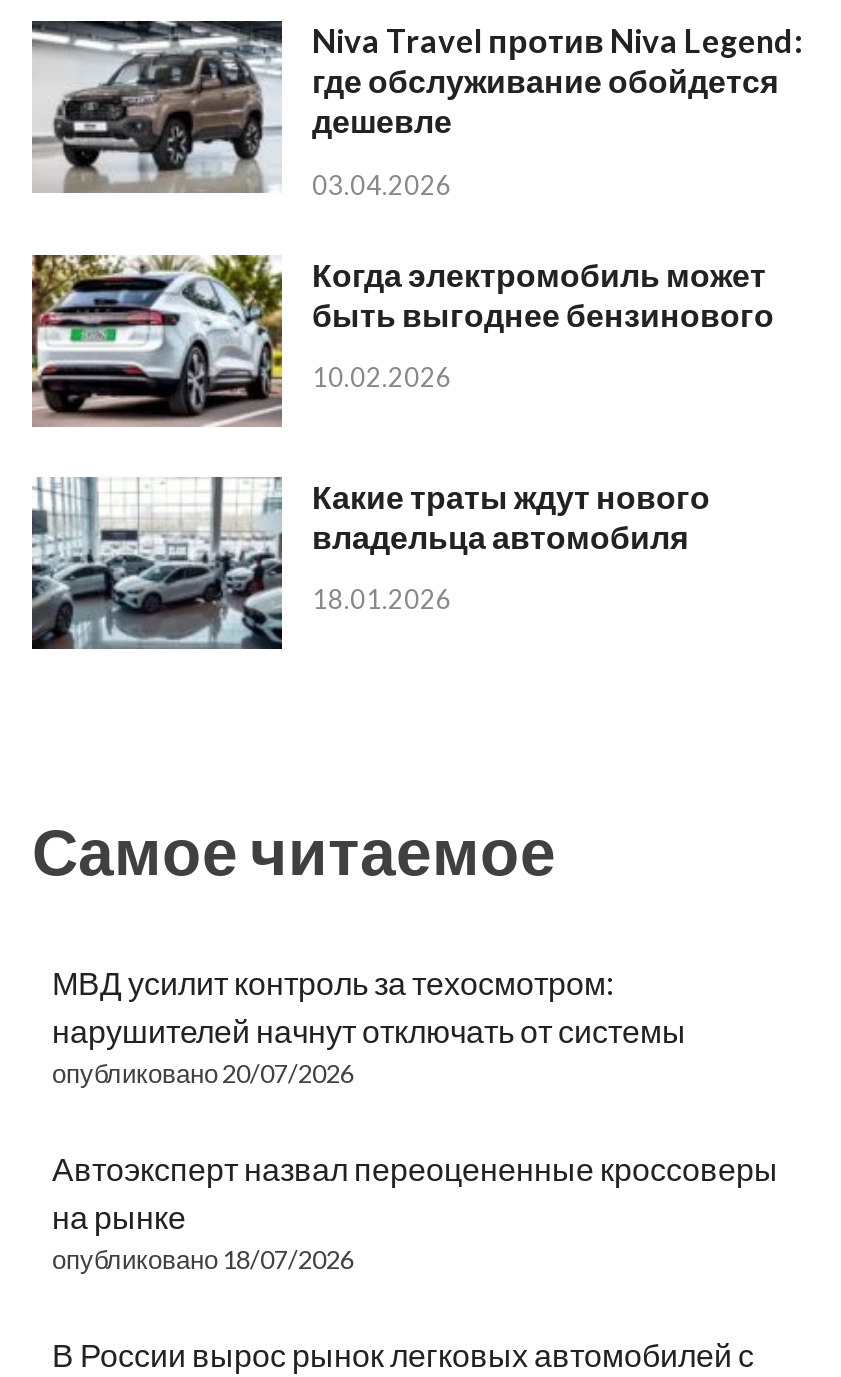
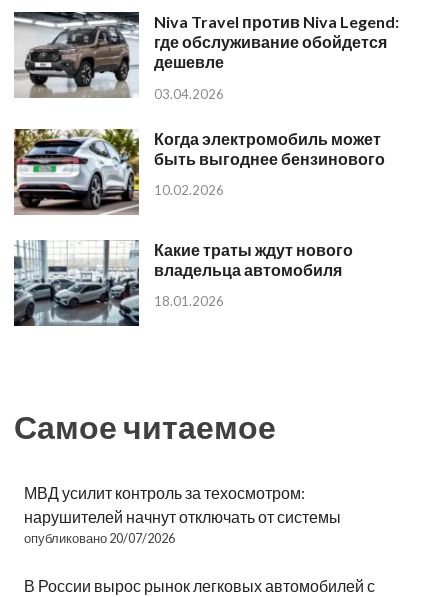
- Автоэксперт назвал переоцененные кроссоверы
- на рынке
- опубликовано 18/07/2026
